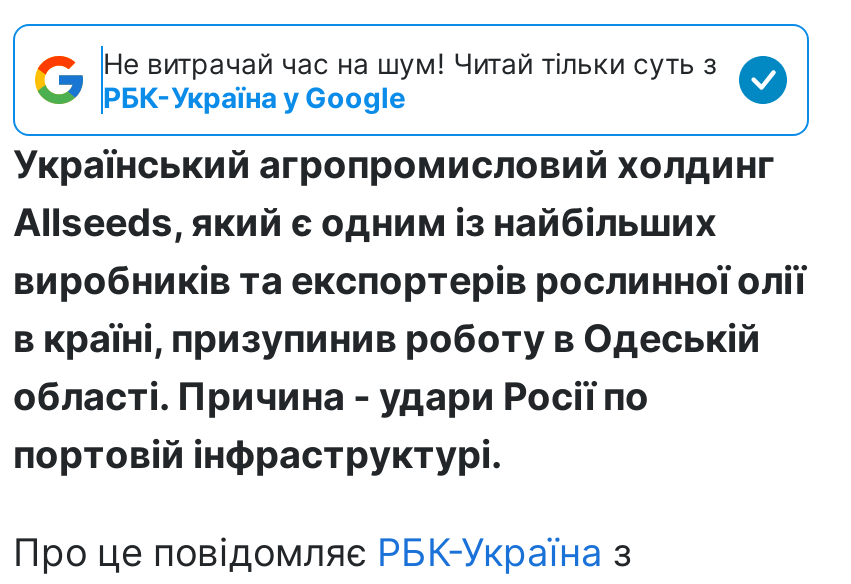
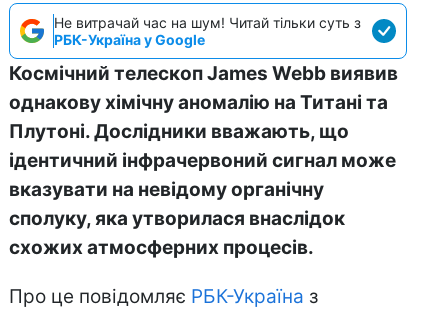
- Український агропромисловий холдинг
- Allseeds, який є одним із найбільших
- виробників та експортерів рослинної олії
- в країні, призупинив роботу в Одеській
- області. Причина - удари Росії по
- портовій інфраструктурі.
+ Космічний телескоп James Webb виявив
+ однакову хімічну аномалію на Титані та
+ Плутоні. Дослідники вважають, що
+ ідентичний інфрачервоний сигнал може
+ вказувати на невідому органічну
+ сполуку, яка утворилася внаслідок
+ схожих атмосферних процесів.
